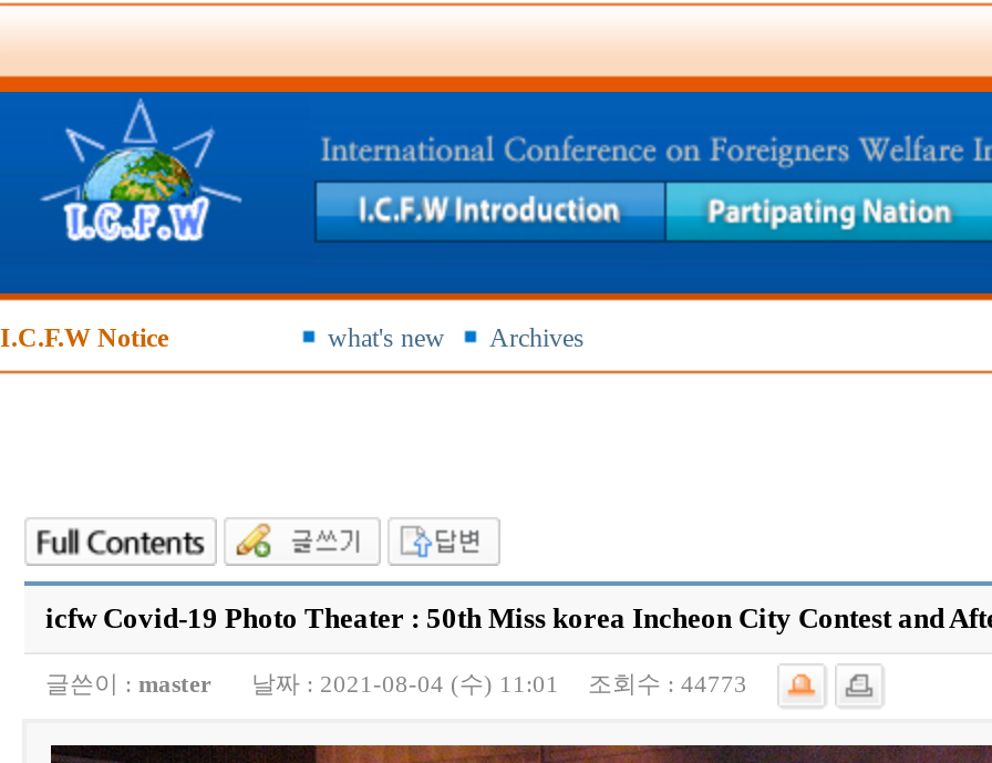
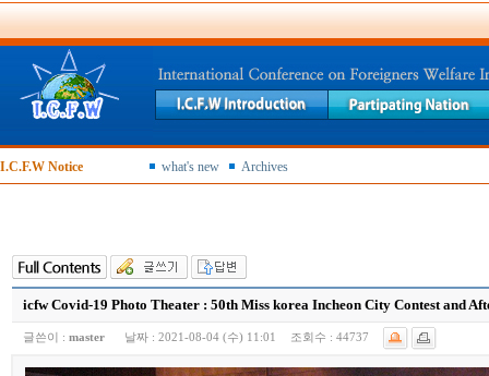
- 글쓴이 : master 날짜 : 2021-08-04 (수) 11:01 조회수 : 44773
+ 글쓴이 : master 날짜 : 2021-08-04 (수) 11:01 조회수 : 44737
